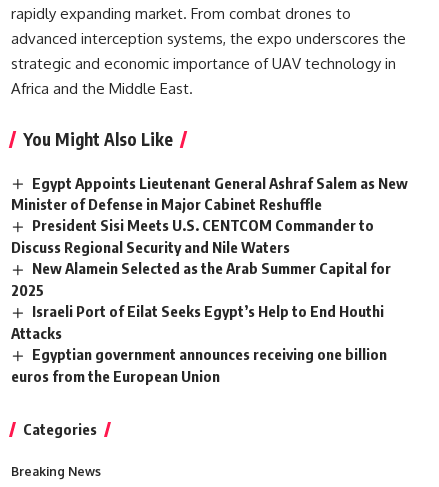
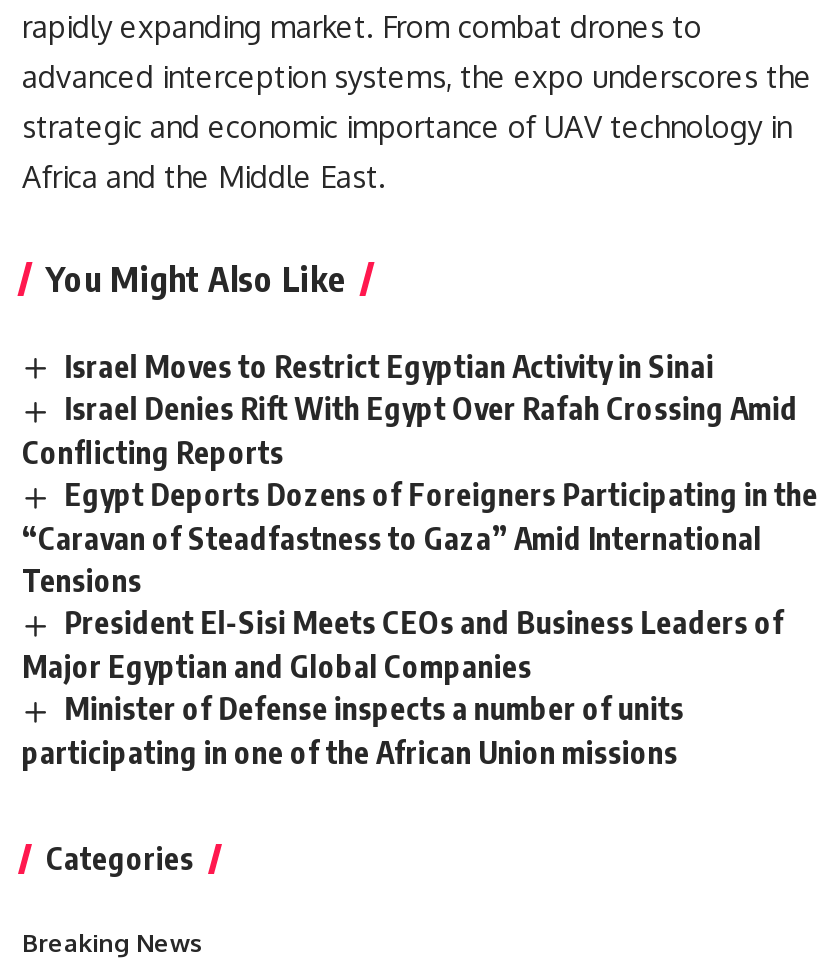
- Egypt Appoints Lieutenant General Ashraf Salem as New
- Minister of Defense in Major Cabinet Reshuffle
- President Sisi Meets U.S. CENTCOM Commander to
- Discuss Regional Security and Nile Waters
- New Alamein Selected as the Arab Summer Capital for
- 2025
- Israeli Port of Eilat Seeks Egypt’s Help to End Houthi
- Attacks
- Egyptian government announces receiving one billion
- euros from the European Union
+ Israel Moves to Restrict Egyptian Activity in Sinai
+ Israel Denies Rift With Egypt Over Rafah Crossing Amid
+ Conflicting Reports
+ Egypt Deports Dozens of Foreigners Participating in the
+ “Caravan of Steadfastness to Gaza” Amid International
+ Tensions
+ President El-Sisi Meets CEOs and Business Leaders of
+ Major Egyptian and Global Companies
+ Minister of Defense inspects a number of units
+ participating in one of the African Union missions
